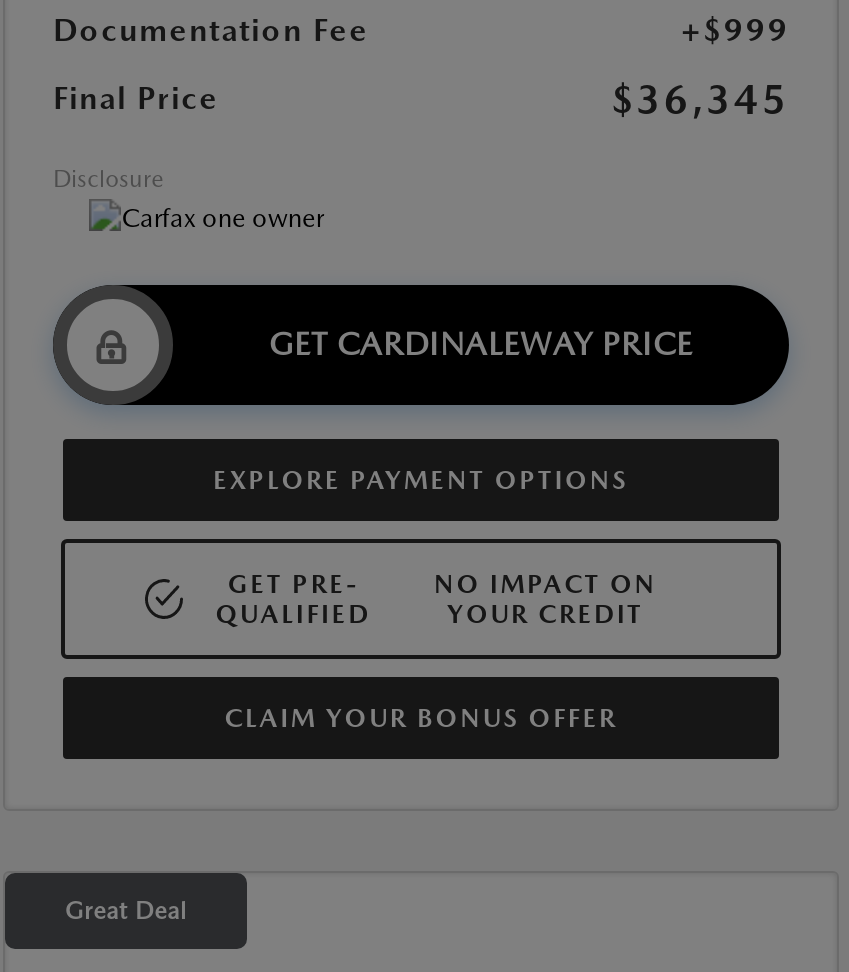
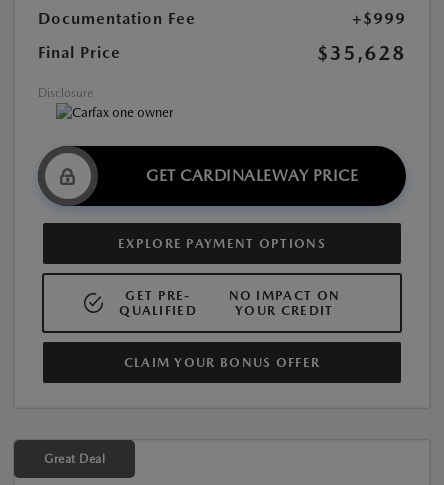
- $36,345
+ $35,628
